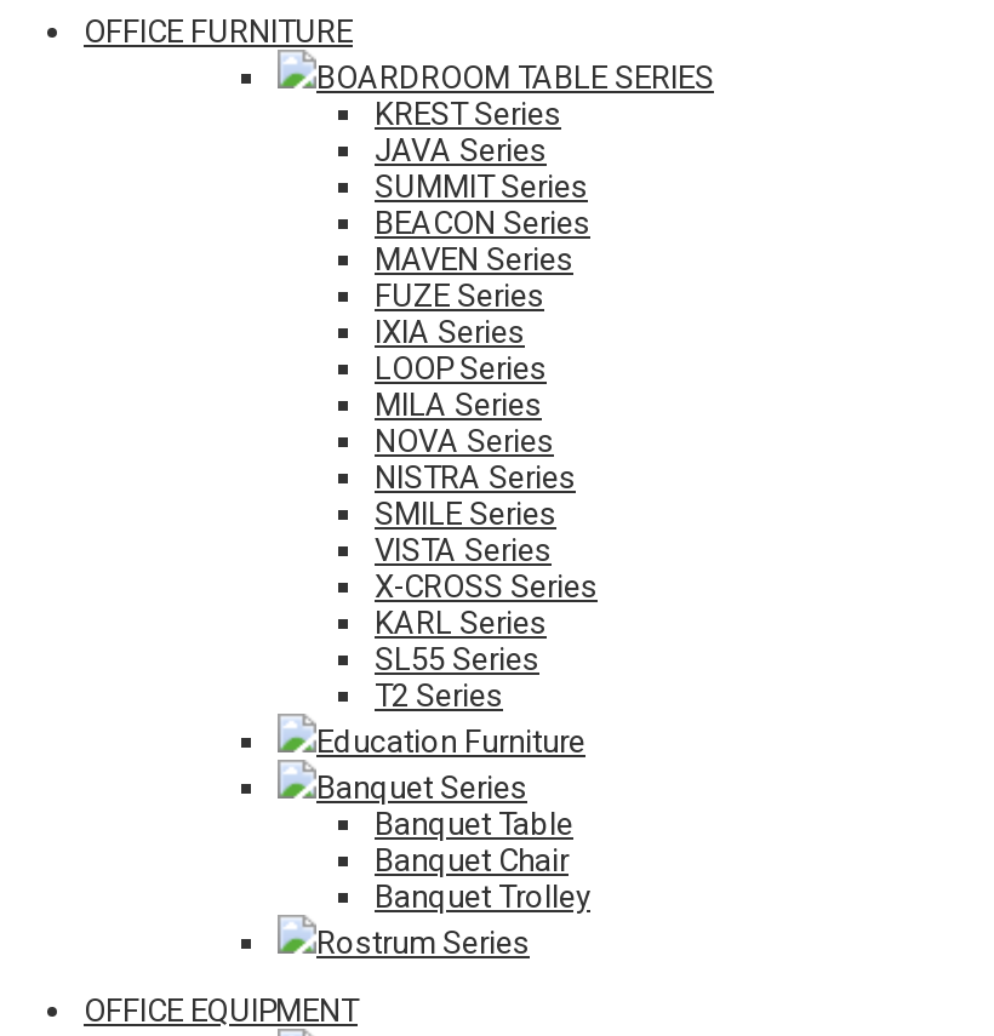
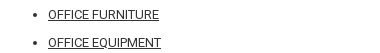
- BOARDROOM TABLE SERIES
- KREST Series
- JAVA Series
- SUMMIT Series
- BEACON Series
- MAVEN Series
- FUZE Series
- IXIA Series
- LOOP Series
- MILA Series
- NOVA Series
- NISTRA Series
- SMILE Series
- VISTA Series
- X-CROSS Series
- KARL Series
- SL55 Series
- T2 Series
- Education Furniture
- Banquet Series
- Banquet Table
- Banquet Chair
- Banquet Trolley
- Rostrum Series
